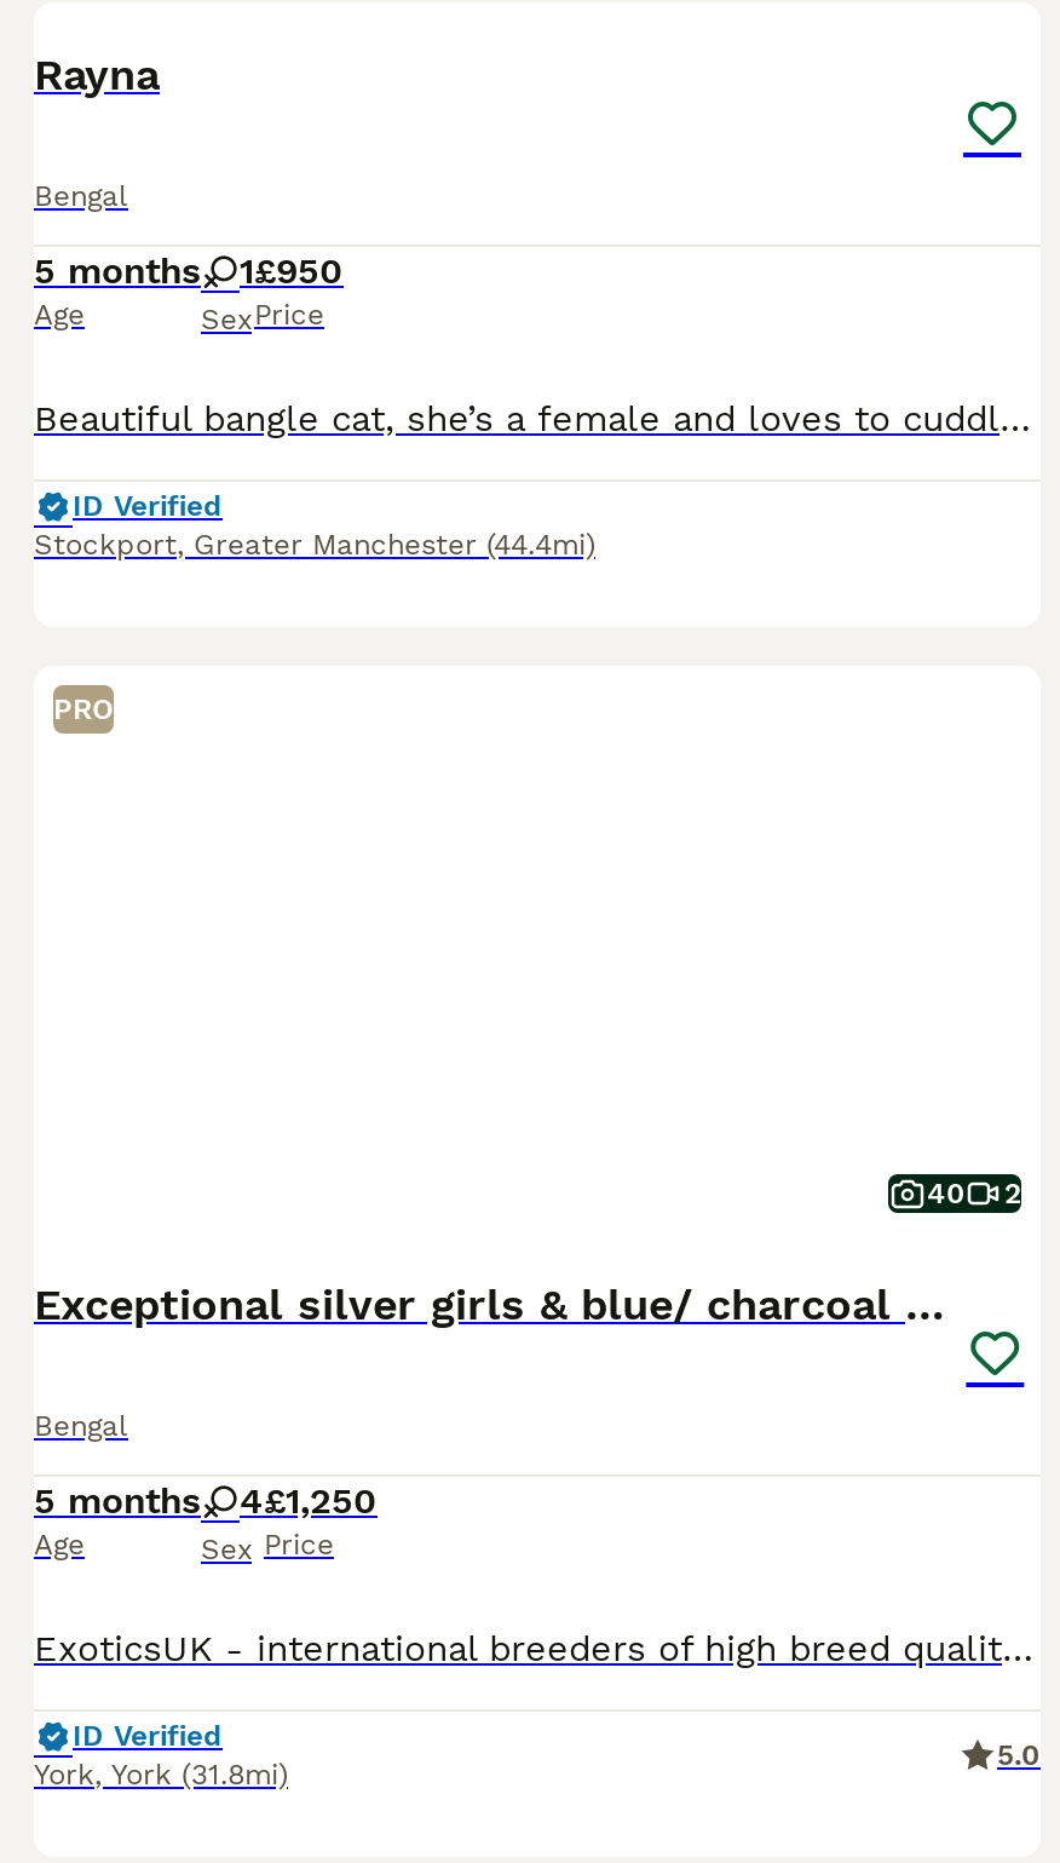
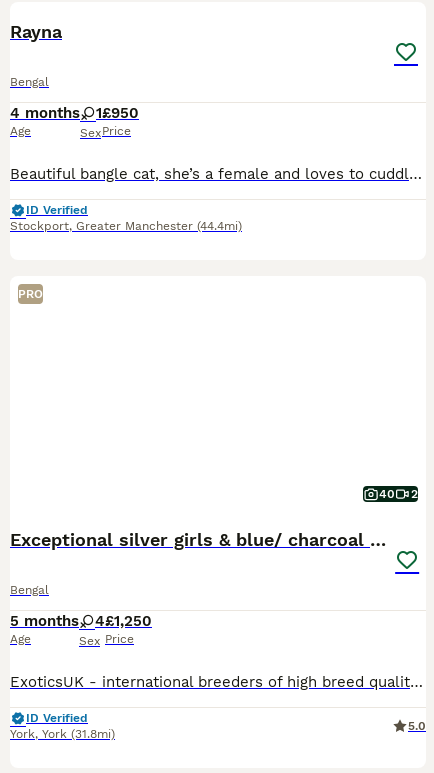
- 5 months 1 £950
+ 4 months 1 £950
